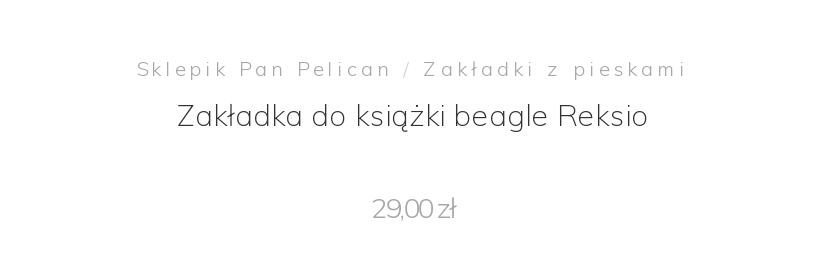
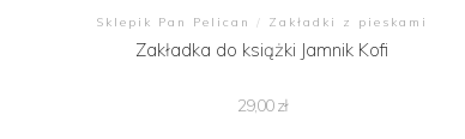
- Zakładka do książki beagle Reksio
+ Zakładka do książki Jamnik Kofi
